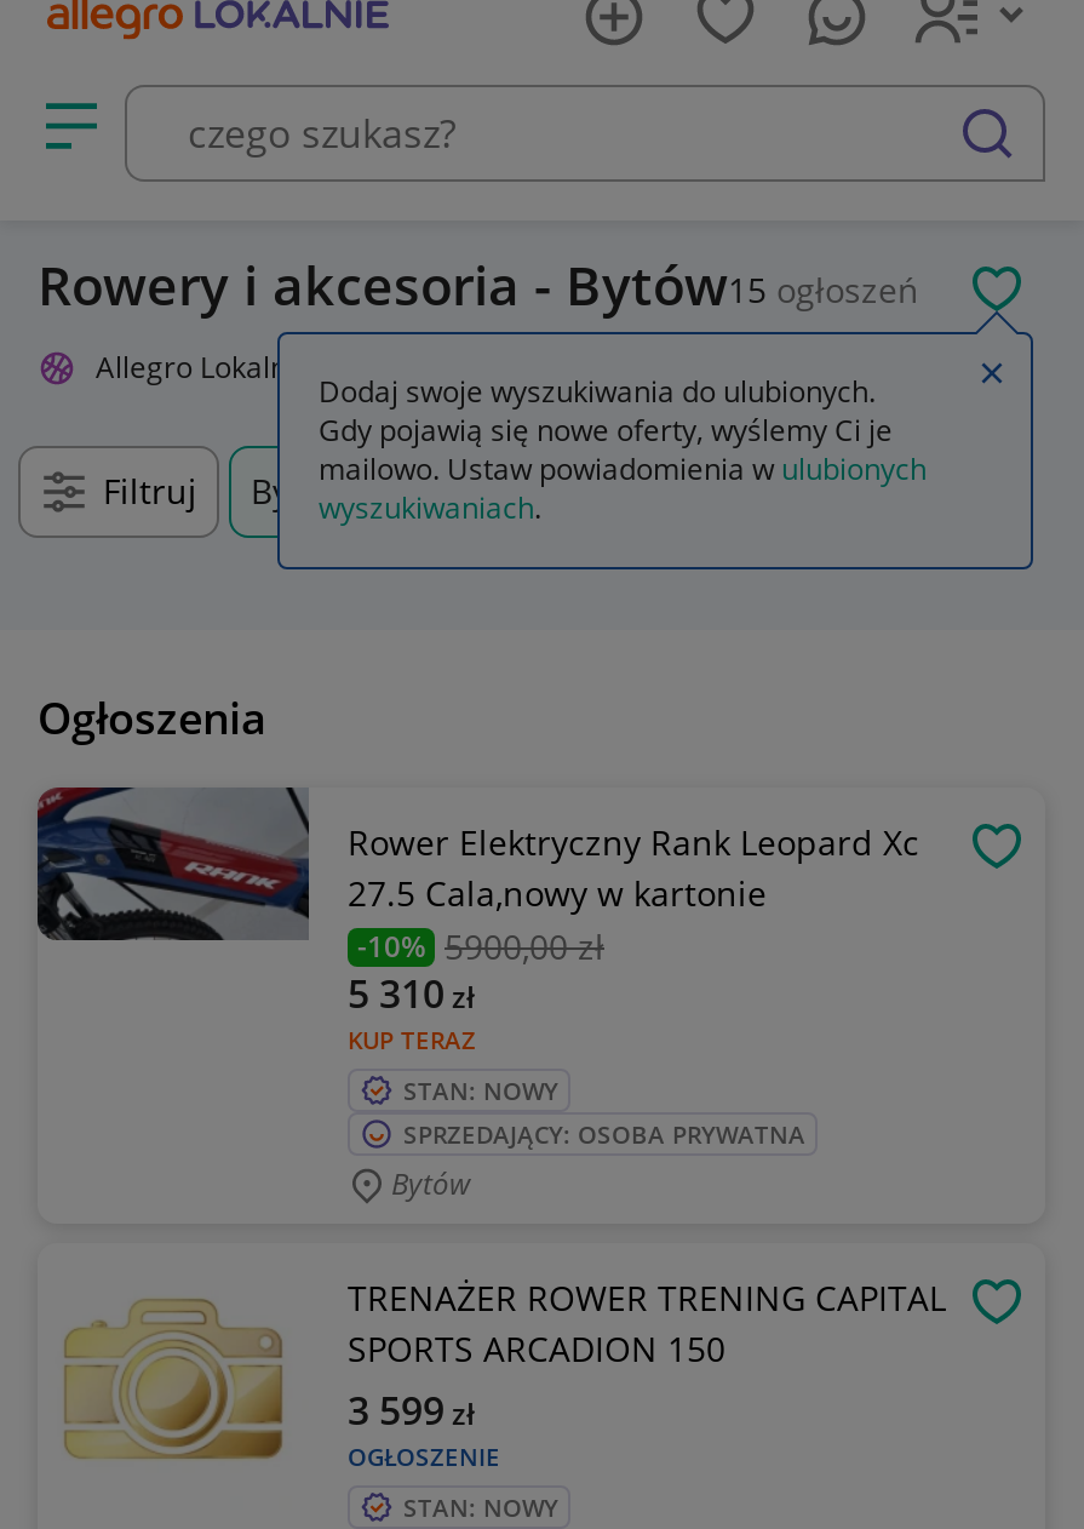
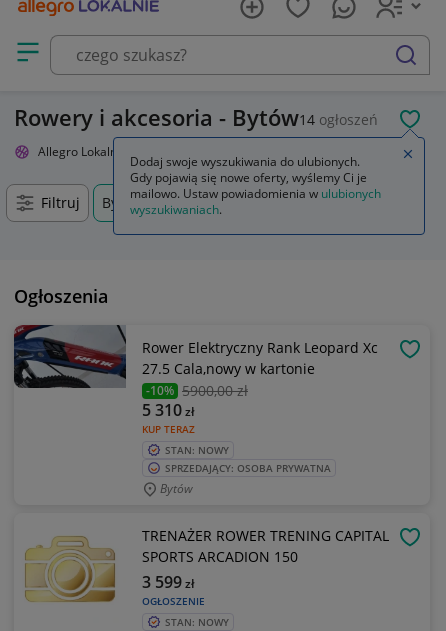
- Rowery i akcesoria - Bytów15 ogłoszeń
+ Rowery i akcesoria - Bytów14 ogłoszeń
